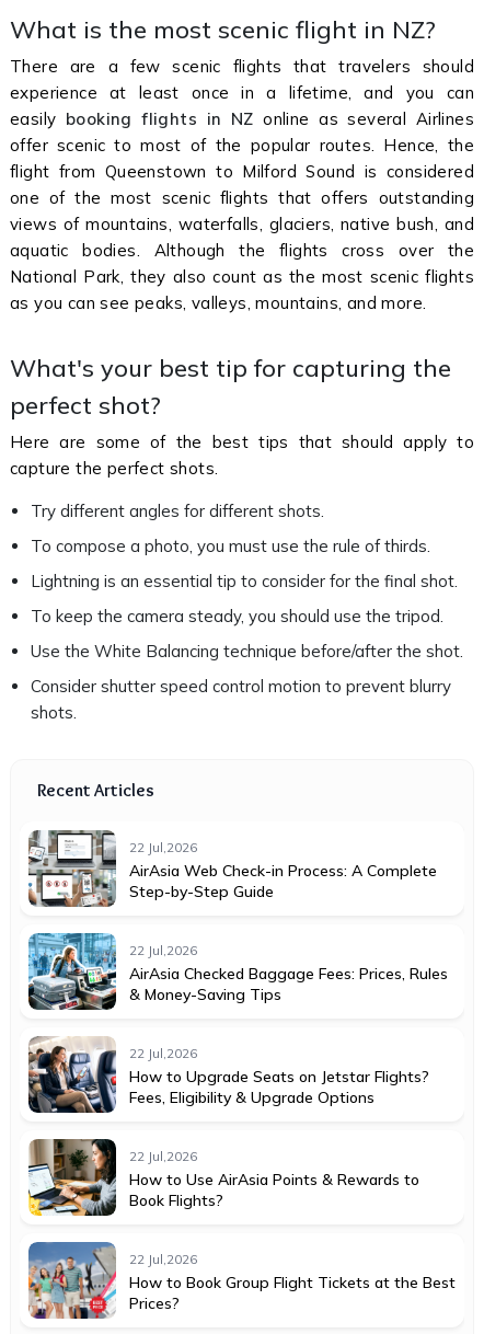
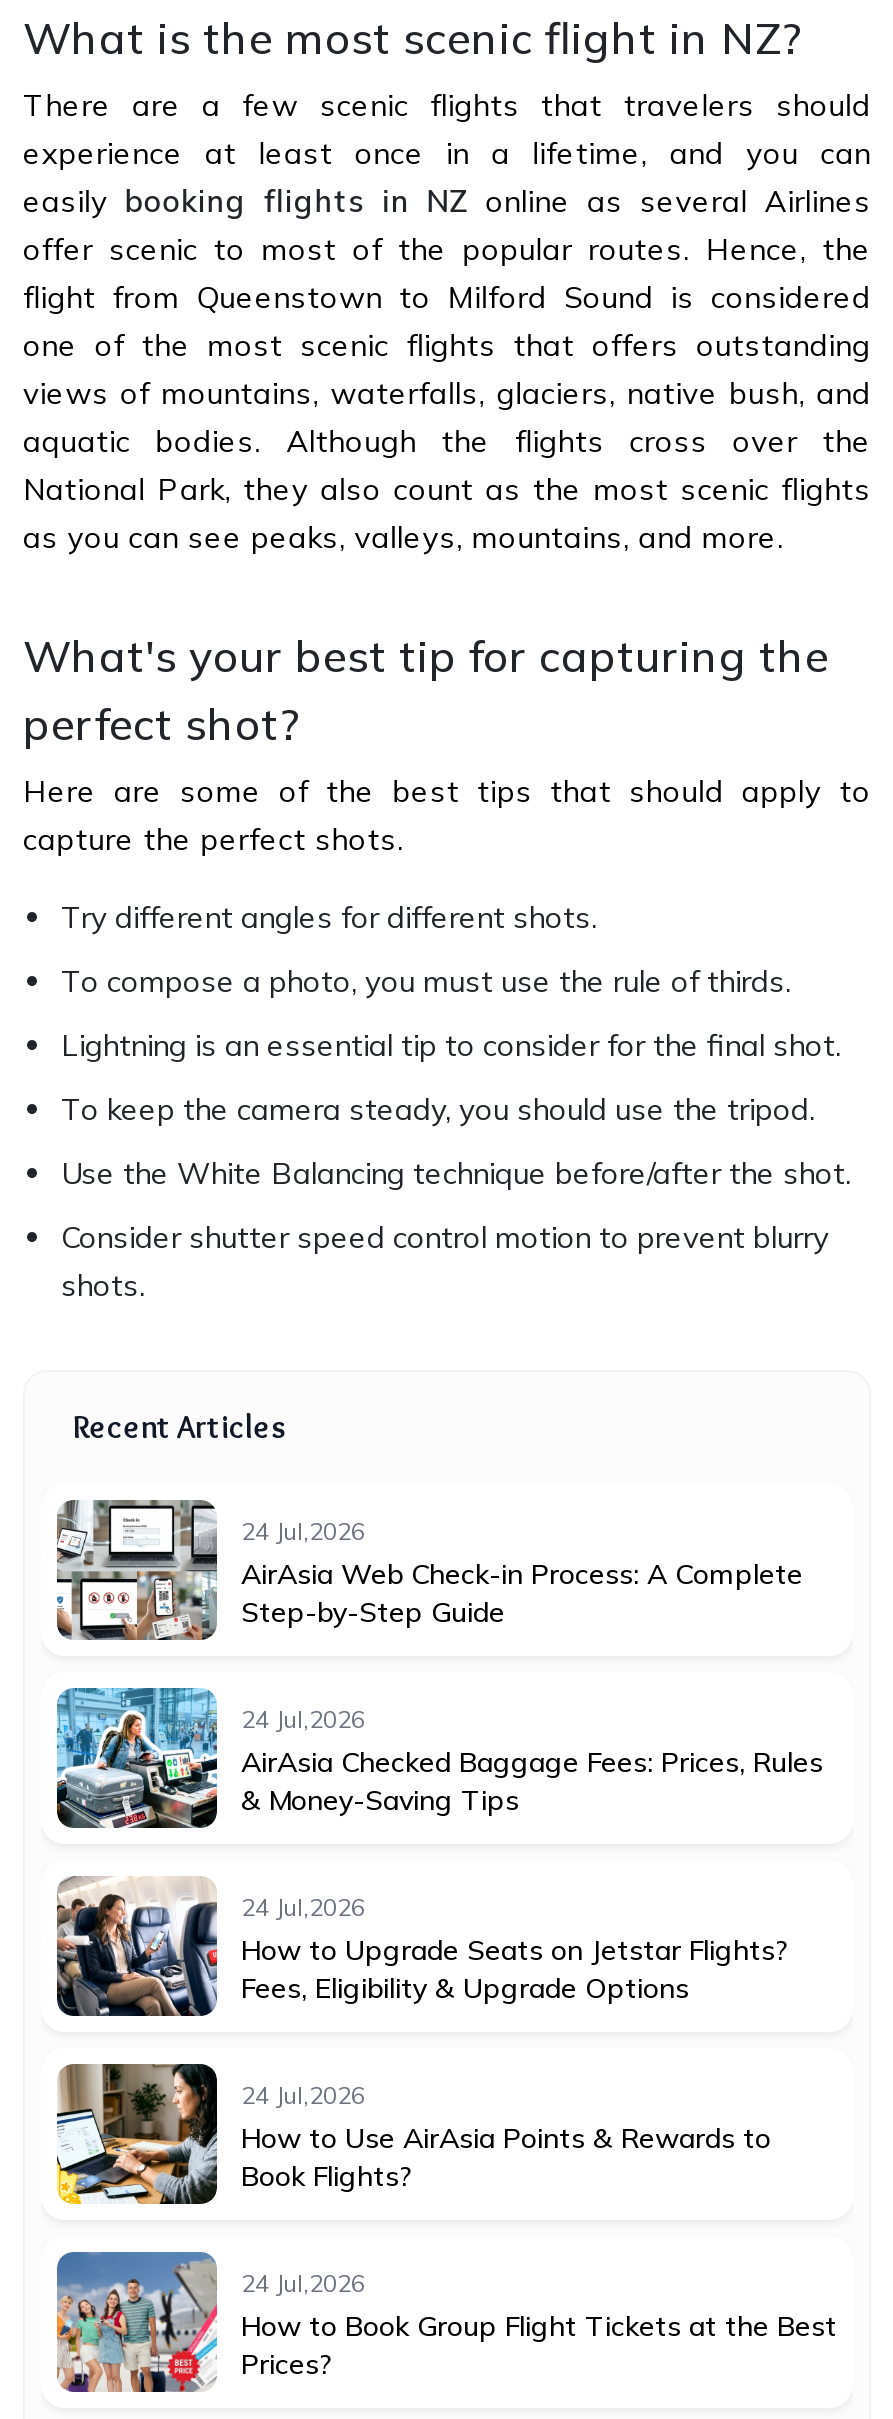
- 22 Jul,2026
+ 24 Jul,2026

- 22 Jul,2026
+ 24 Jul,2026

- 22 Jul,2026
+ 24 Jul,2026

- 22 Jul,2026
+ 24 Jul,2026

- 22 Jul,2026
+ 24 Jul,2026
